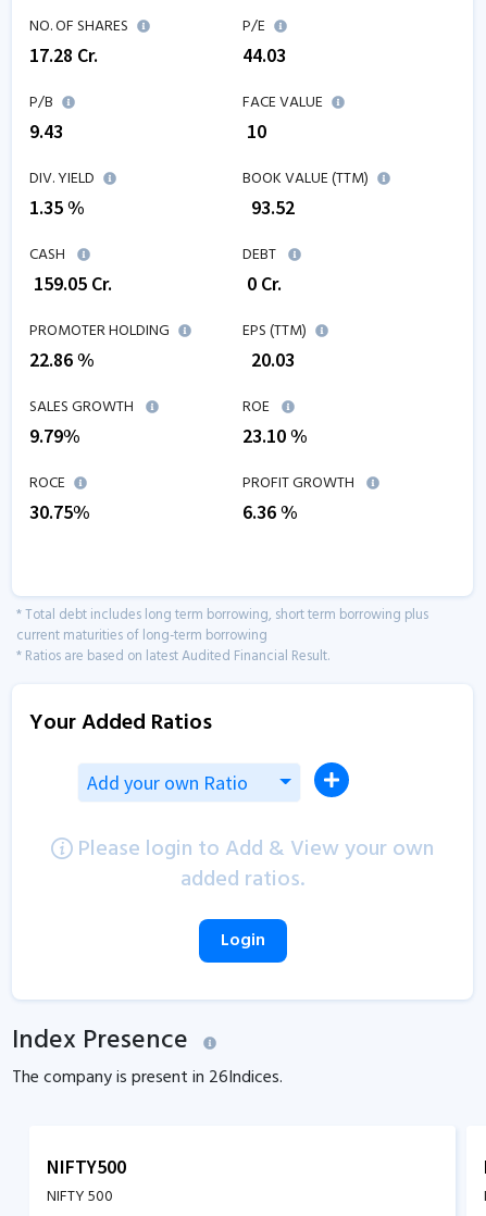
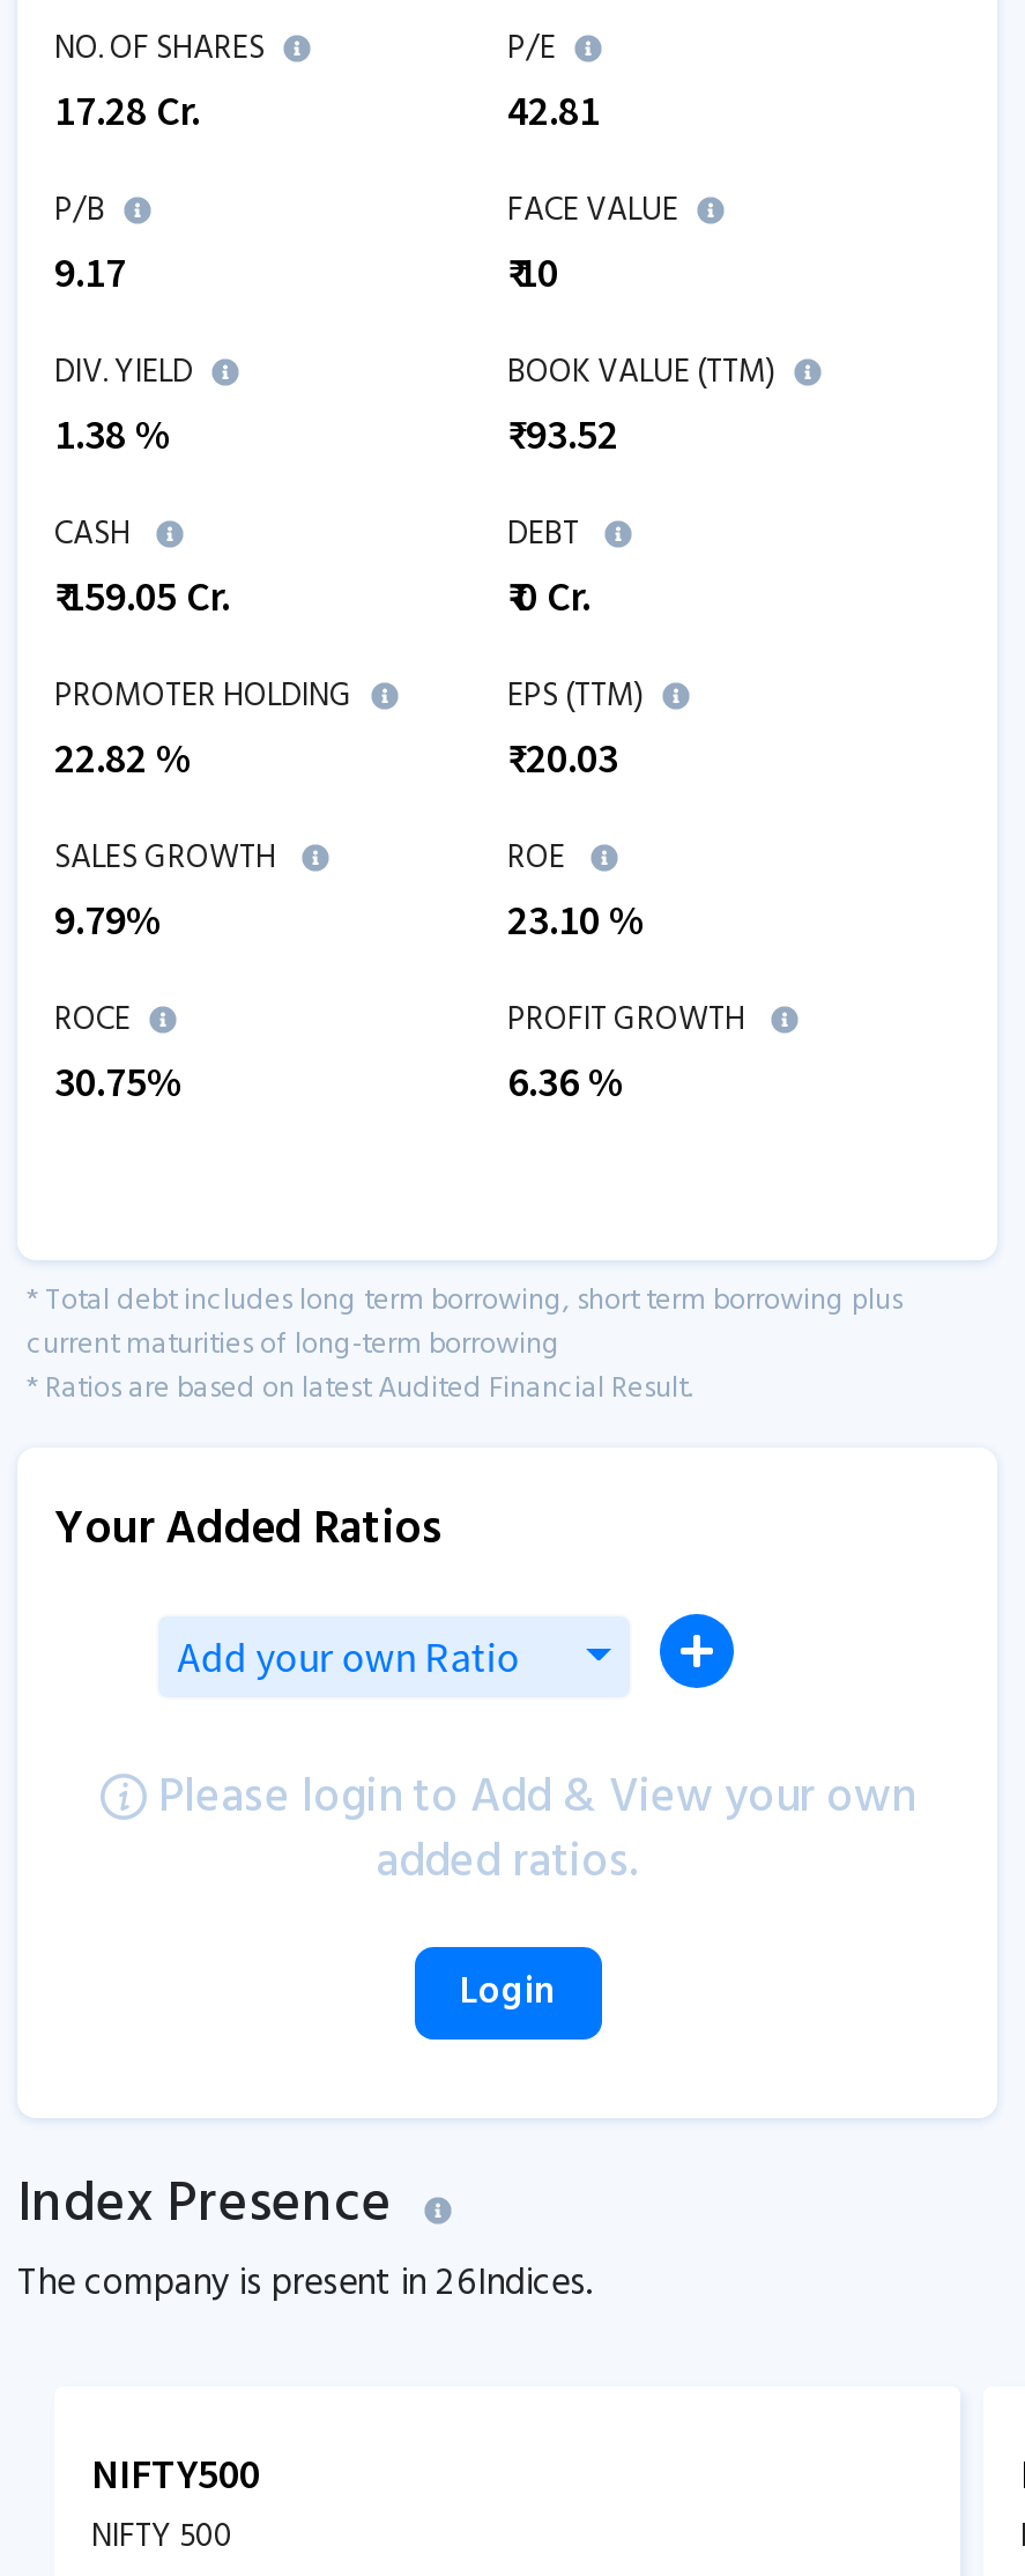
- 44.03
+ 42.81

- 9.43
+ 9.17

- 1.35 %
+ 1.38 %

- 22.86 %
+ 22.82 %
